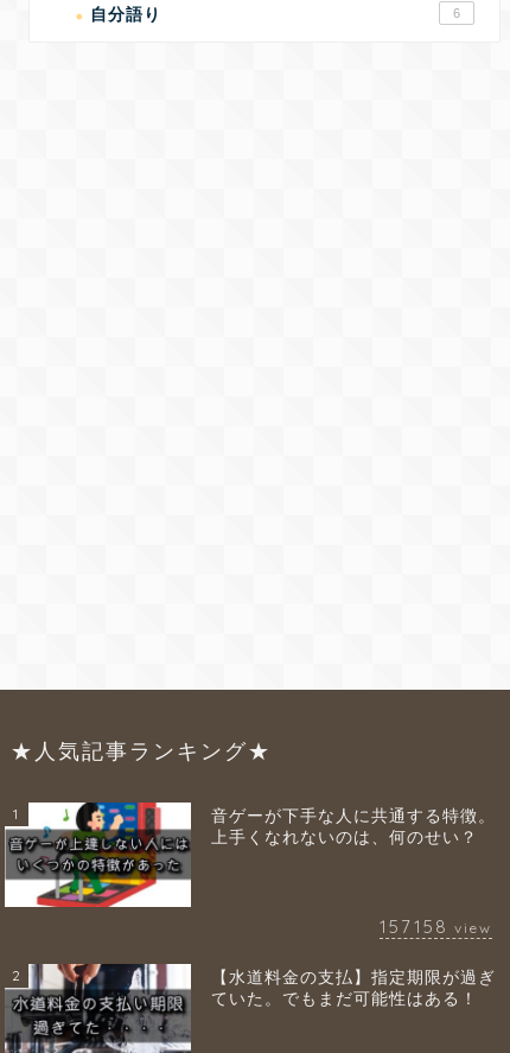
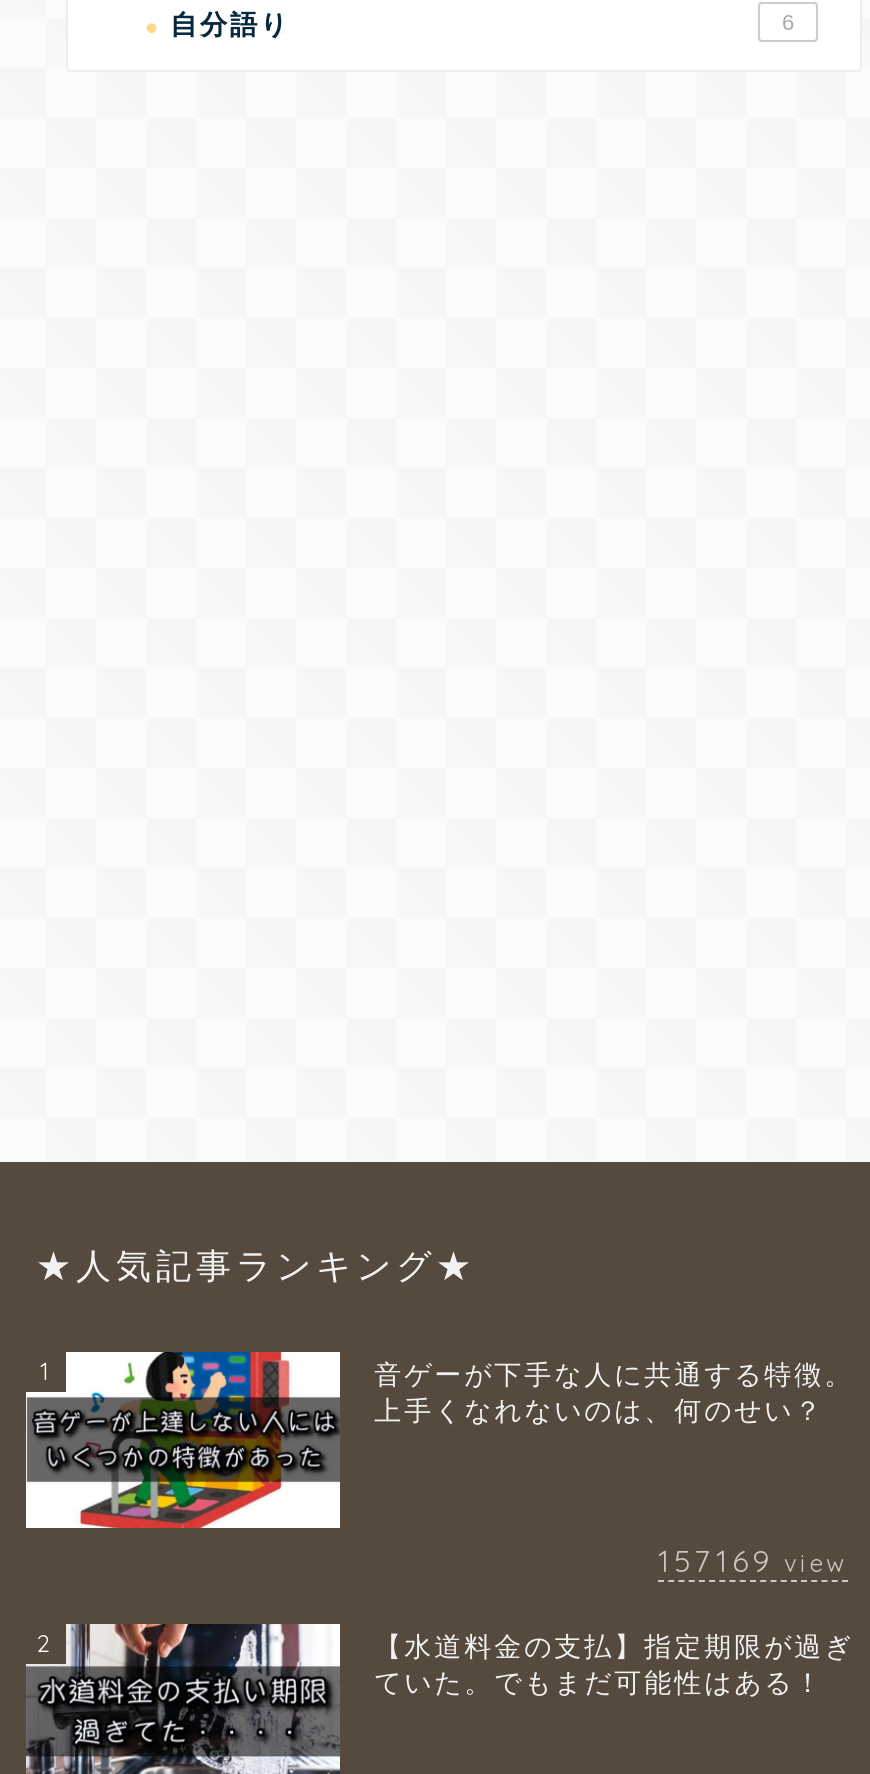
- 157158 view
+ 157169 view
